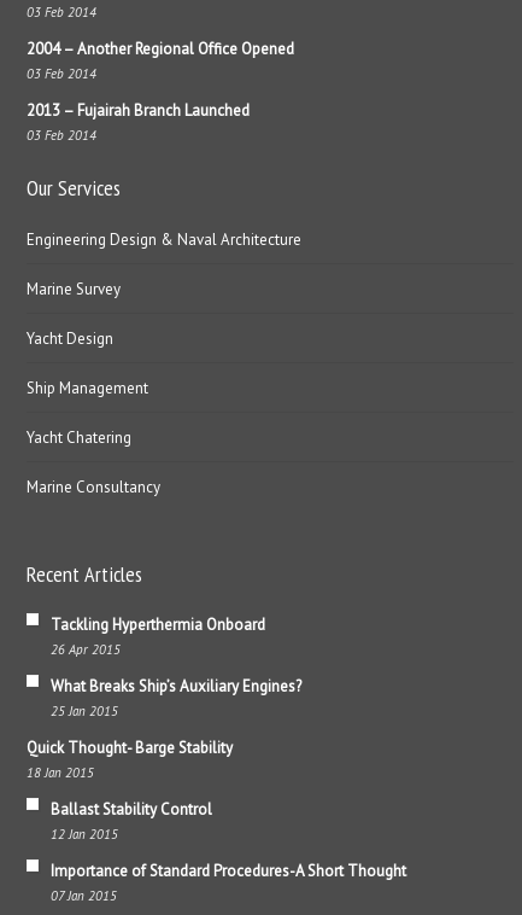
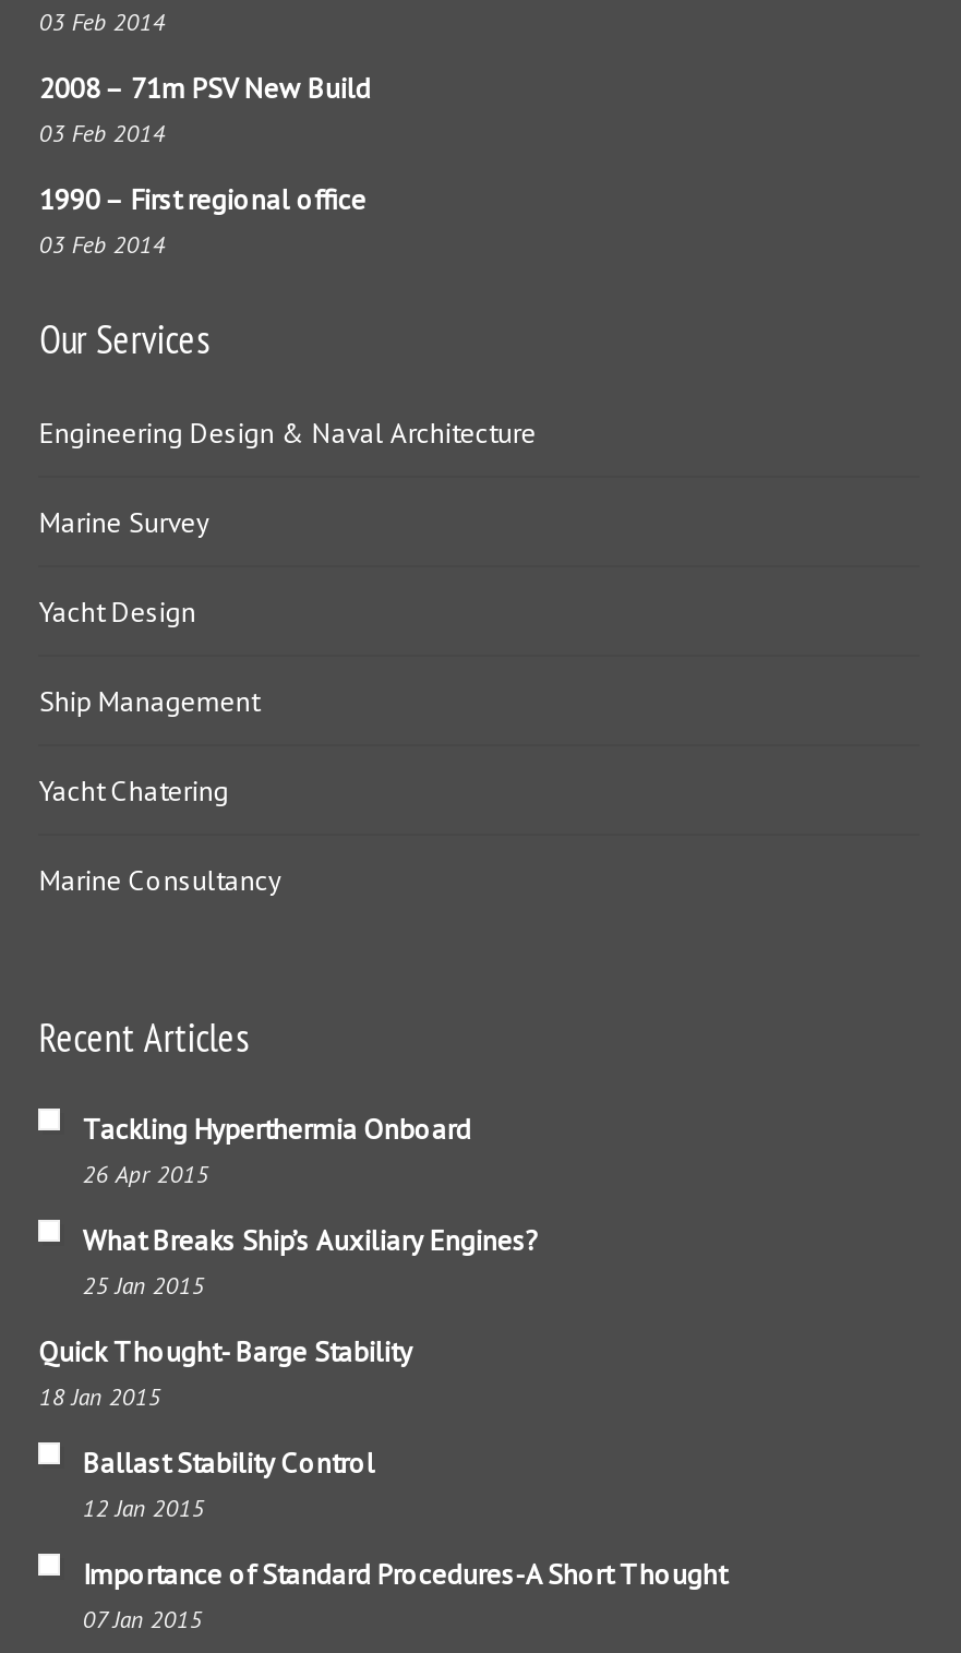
- 2004 – Another Regional Office Opened
+ 2008 – 71m PSV New Build

- 2013 – Fujairah Branch Launched
+ 1990 – First regional office
